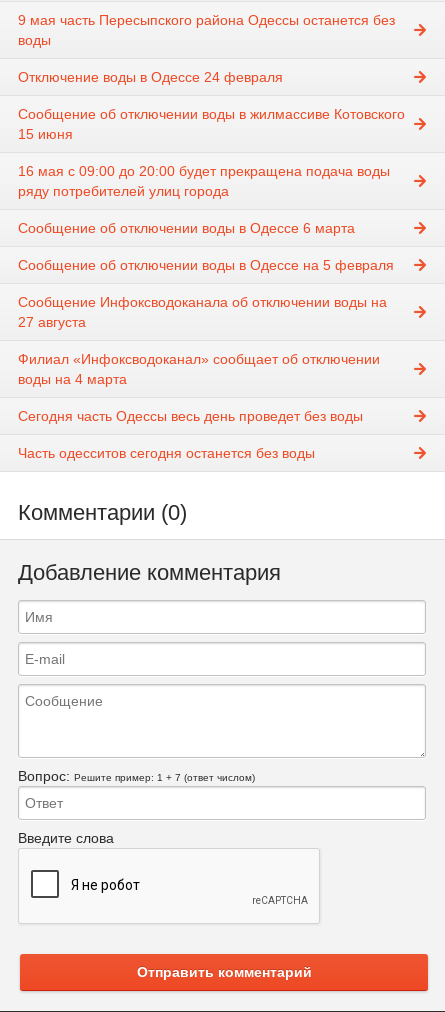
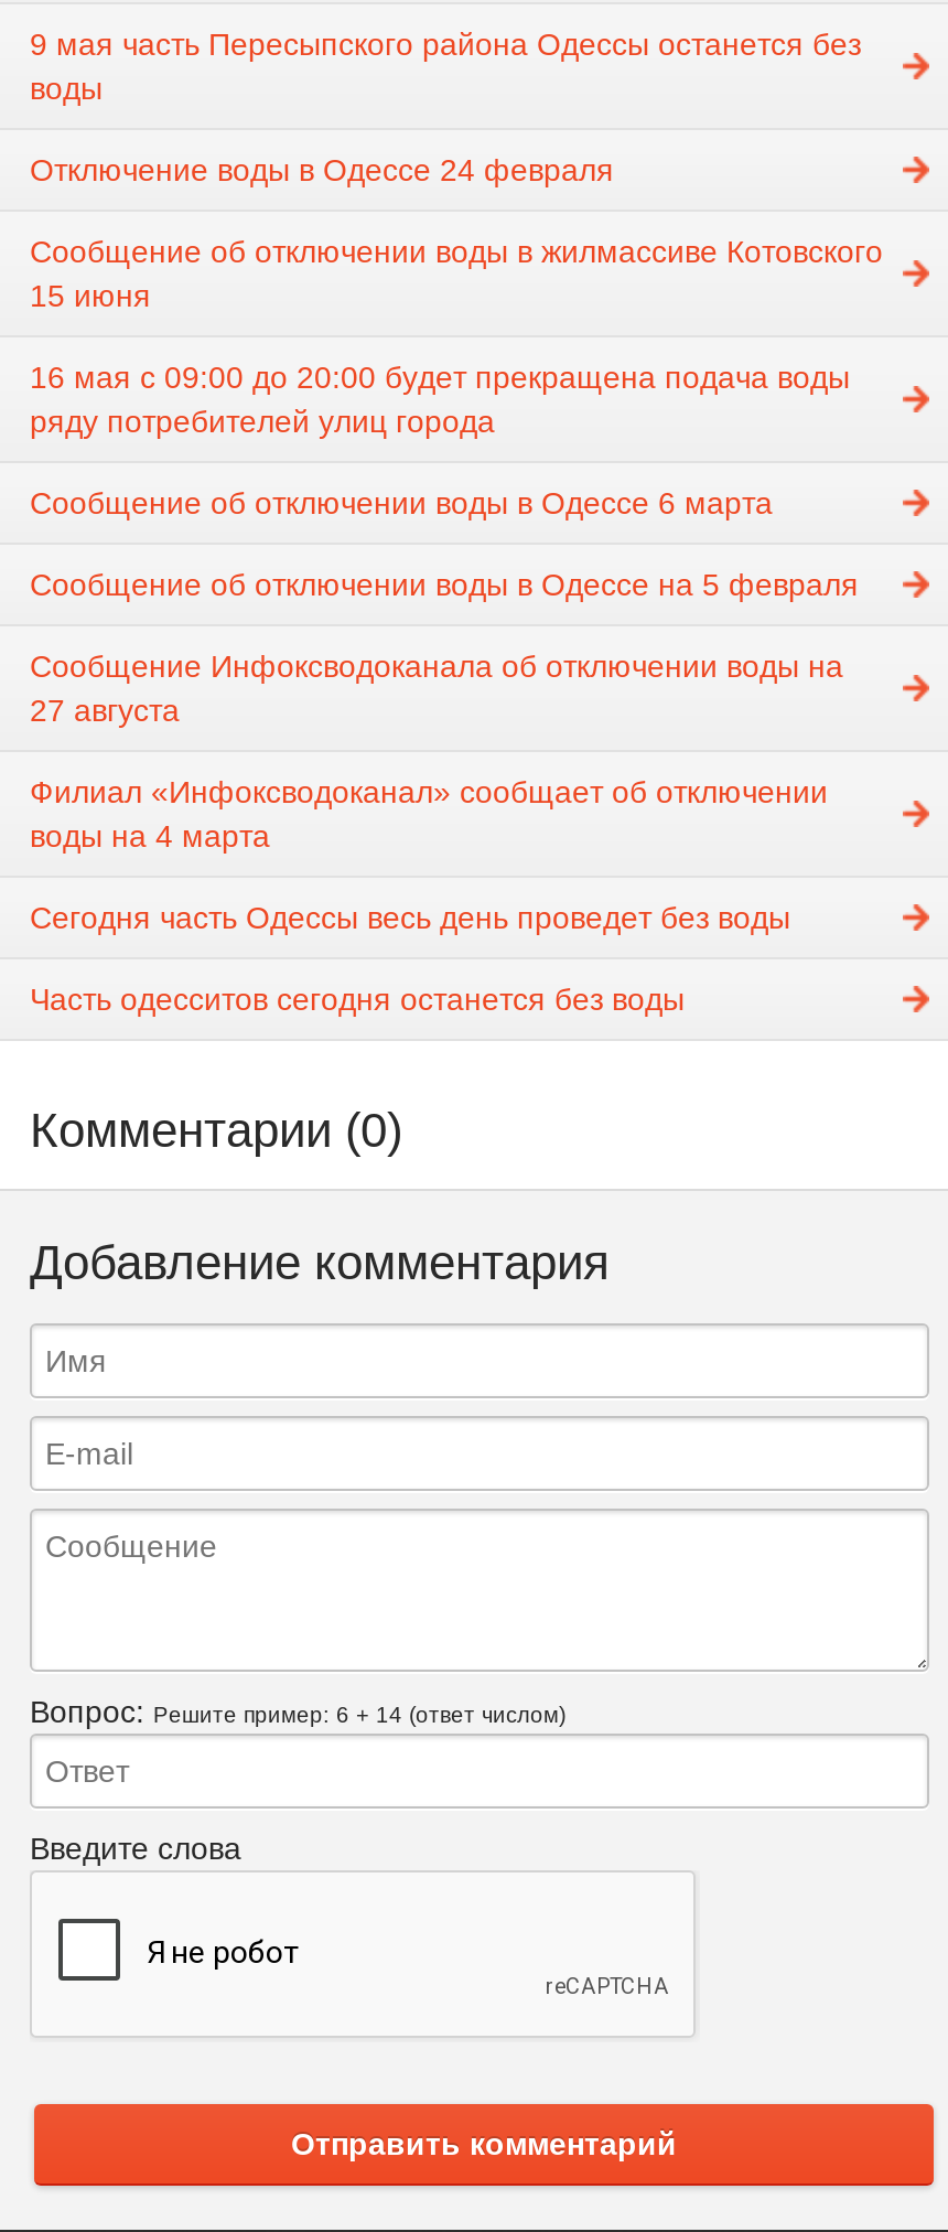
- Вопрос: Решите пример: 1 + 7 (ответ числом)
+ Вопрос: Решите пример: 6 + 14 (ответ числом)
